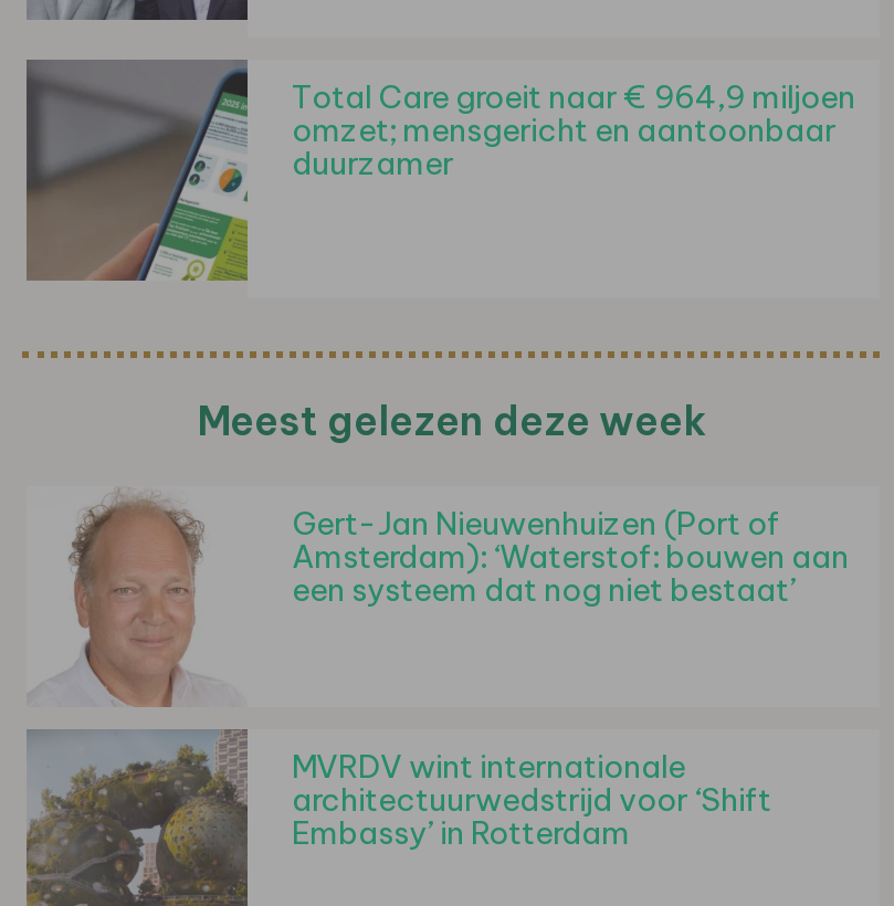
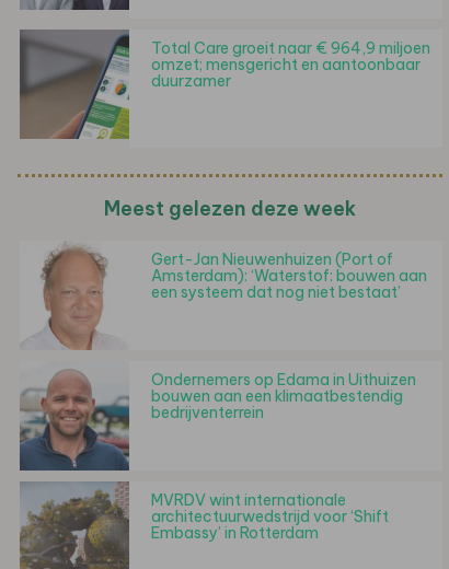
+ [image]
+ Ondernemers op Edama in Uithuizen
+ bouwen aan een klimaatbestendig
+ bedrijventerrein
